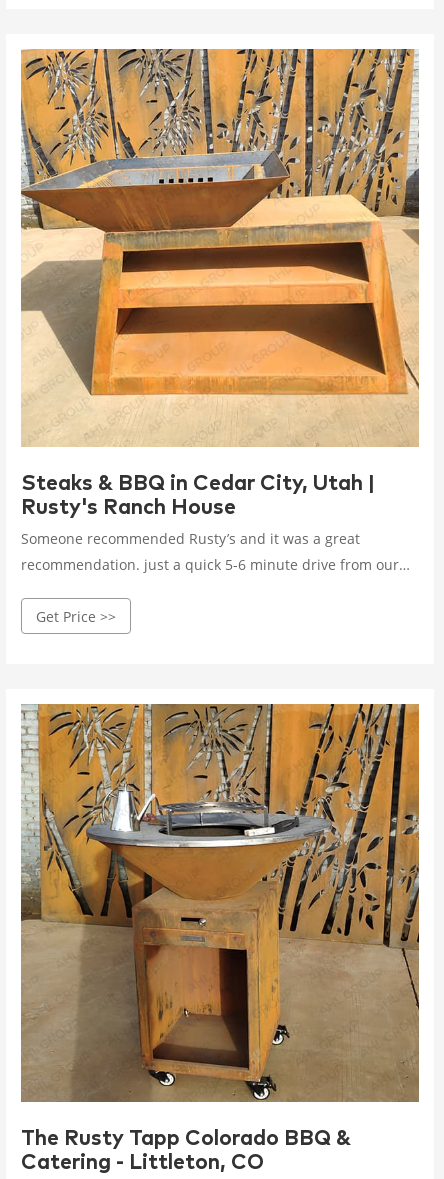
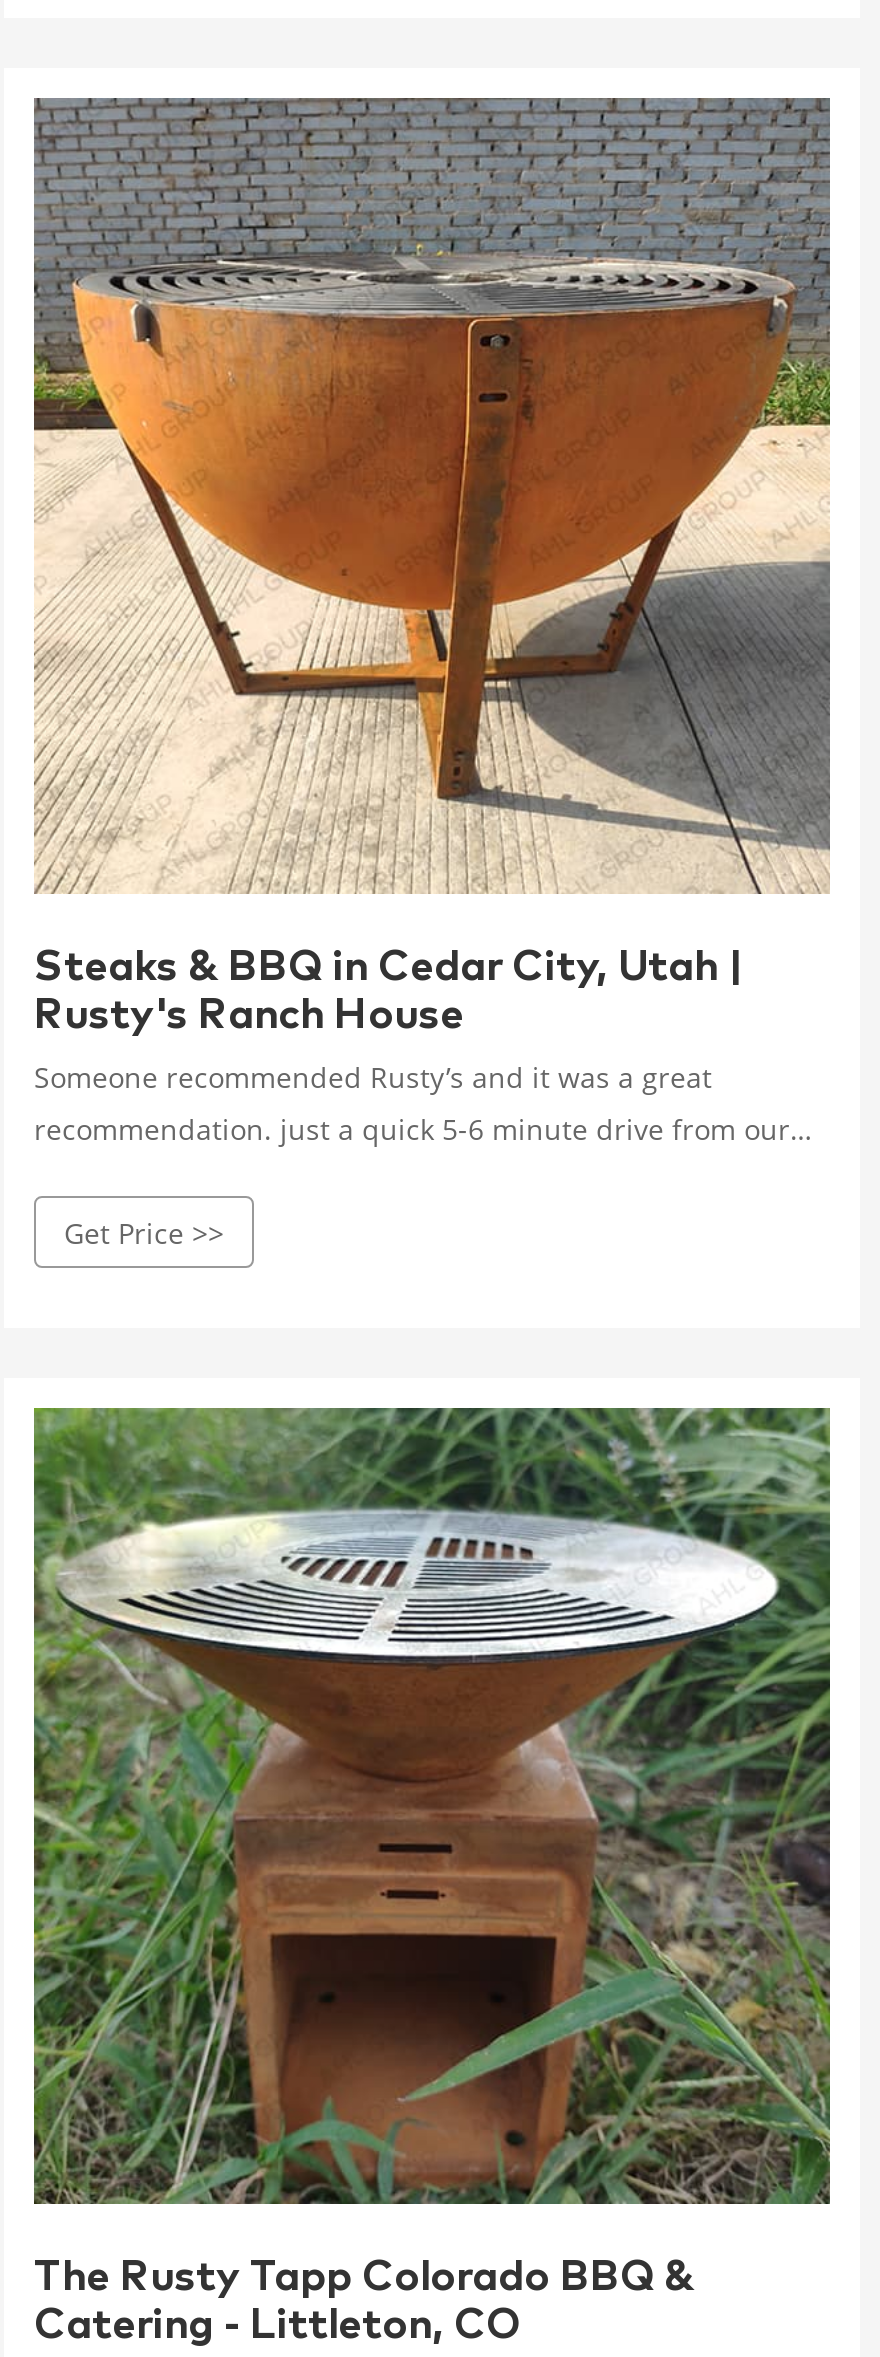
- [image]
+ [image]

- [image]
+ [image]
